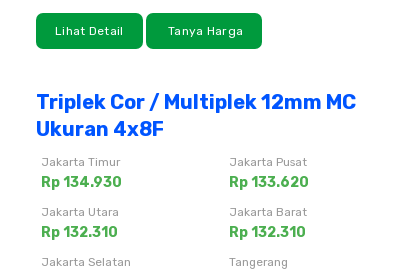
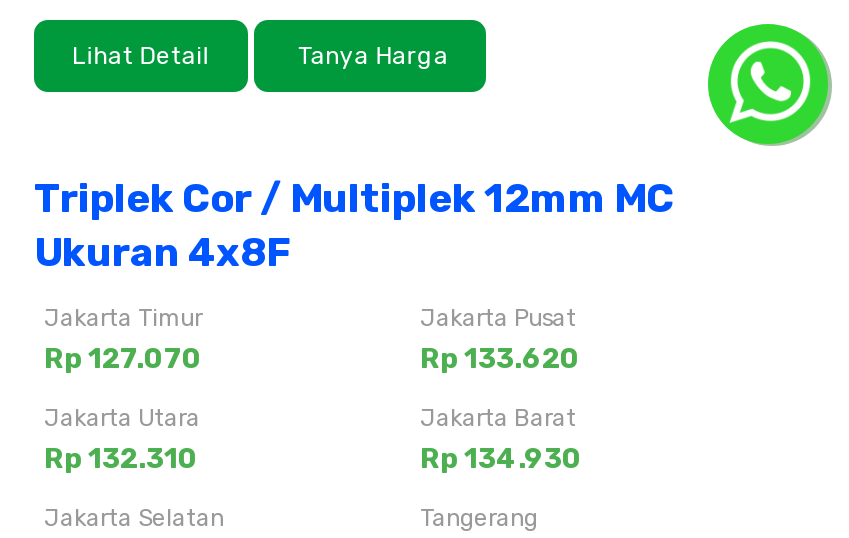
+ [image]

- Rp 134.930
+ Rp 127.070

- Rp 132.310
+ Rp 134.930
